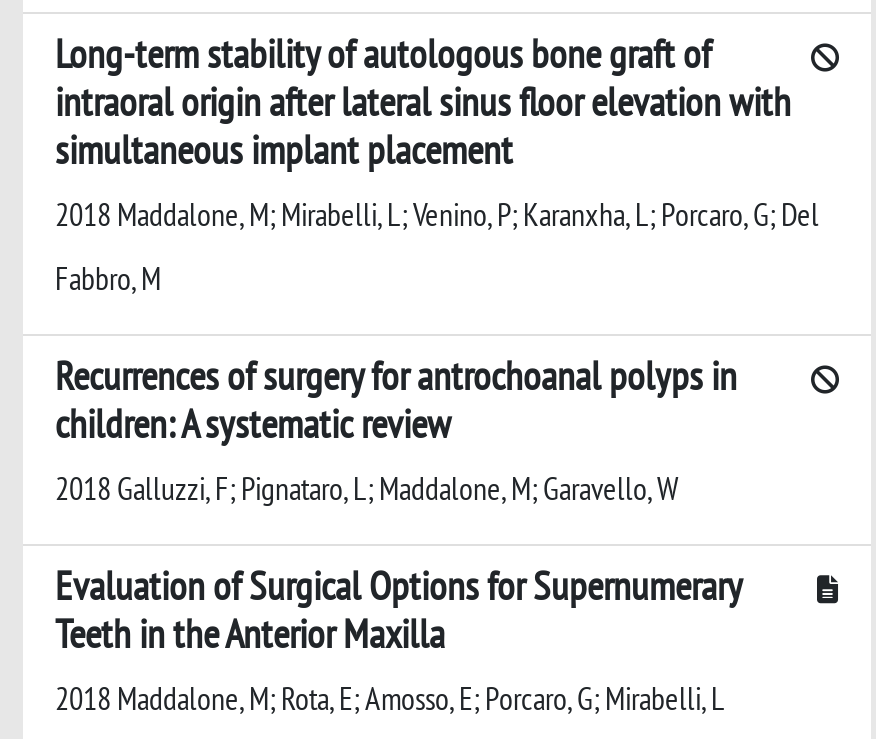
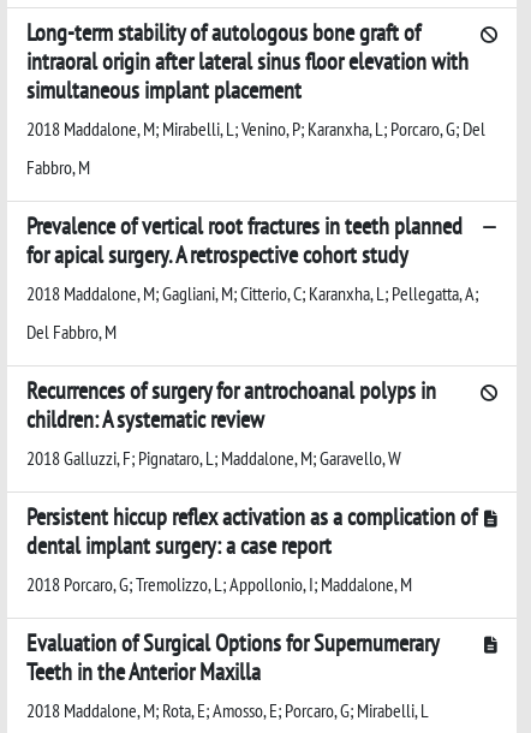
+ Prevalence of vertical root fractures in teeth planned
+ for apical surgery. A retrospective cohort study
+ 2018 Maddalone, M; Gagliani, M; Citterio, C; Karanxha, L; Pellegatta, A;
+ Del Fabbro, M

+ Persistent hiccup reflex activation as a complication of
+ dental implant surgery: a case report
+ 2018 Porcaro, G; Tremolizzo, L; Appollonio, I; Maddalone, M
